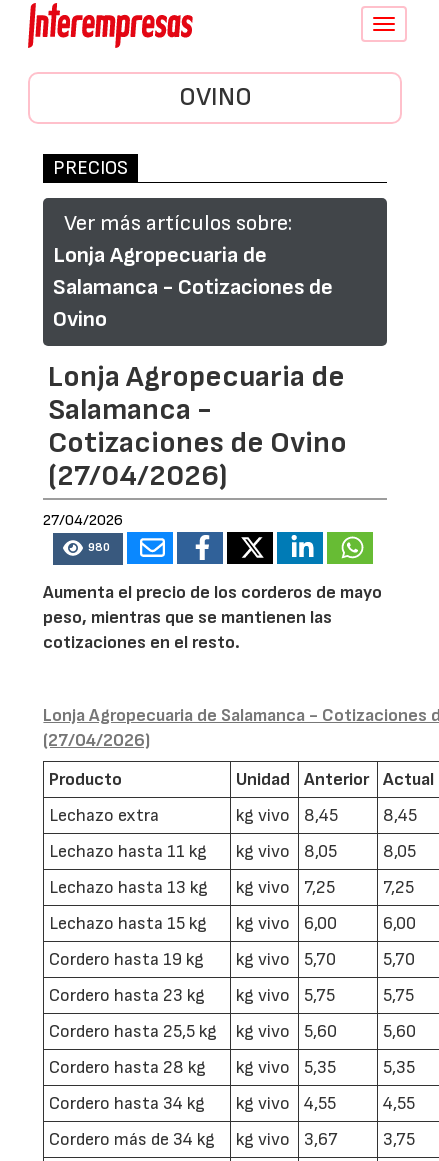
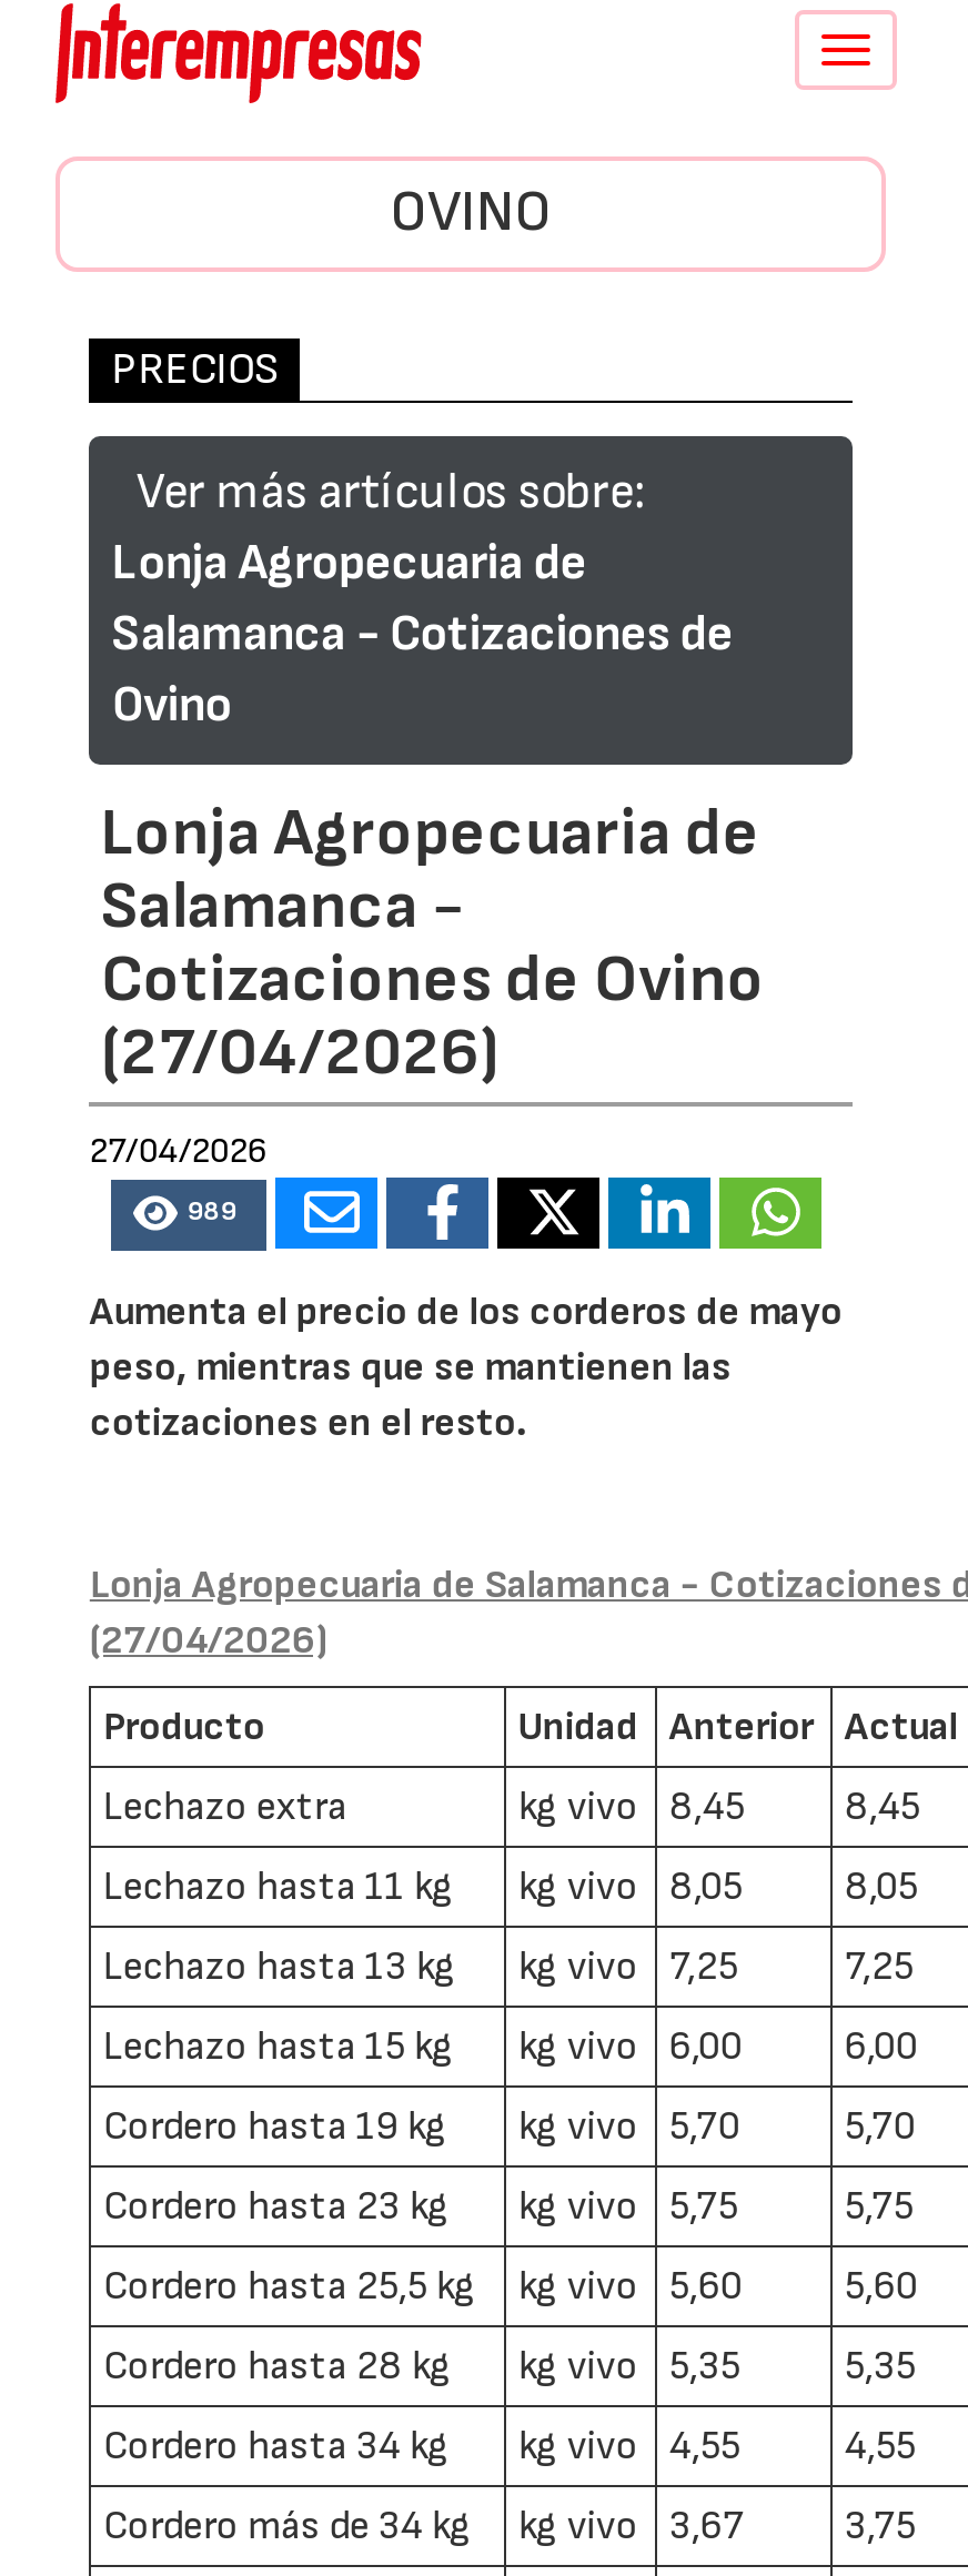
- 980
+ 989
